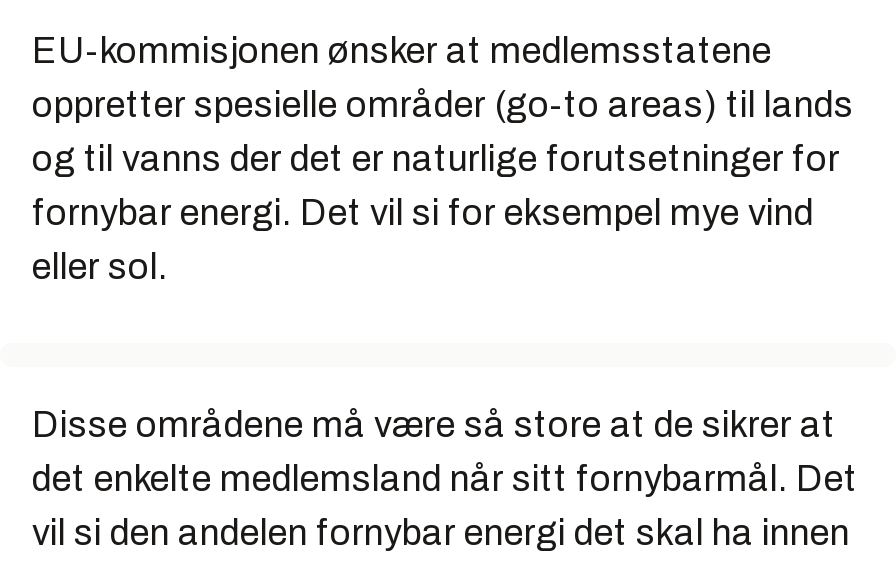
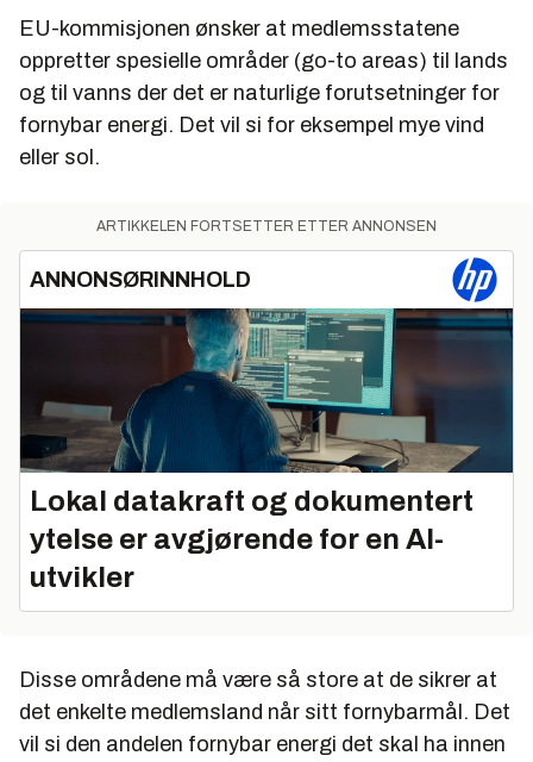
+ [image]
+ ARTIKKELEN FORTSETTER ETTER ANNONSEN
+ ANNONSØRINNHOLD

+ Lokal datakraft og dokumentert
+ ytelse er avgjørende for en AI-
+ utvikler
